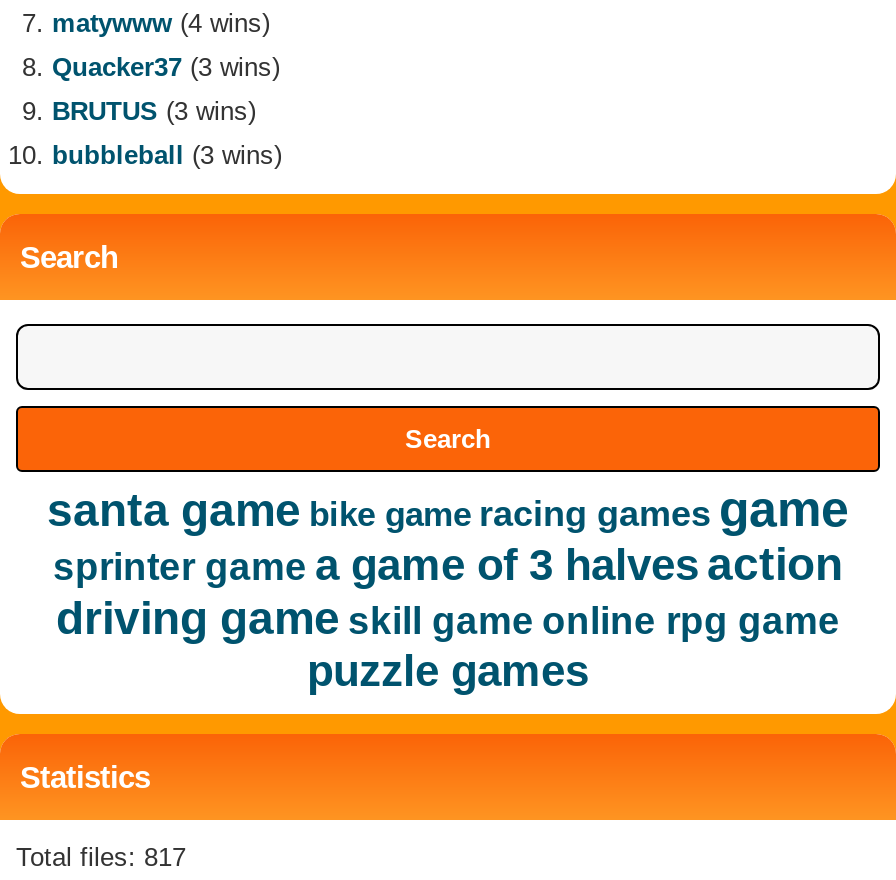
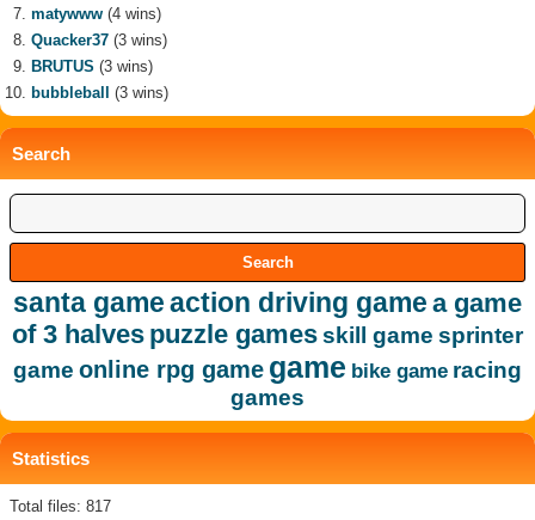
- santa game bike game racing games game
- sprinter game a game of 3 halves action
- driving game skill game online rpg game
- puzzle games
+ santa game action driving game a game
+ of 3 halves puzzle games skill game sprinter
+ game online rpg game game bike game racing
+ games
